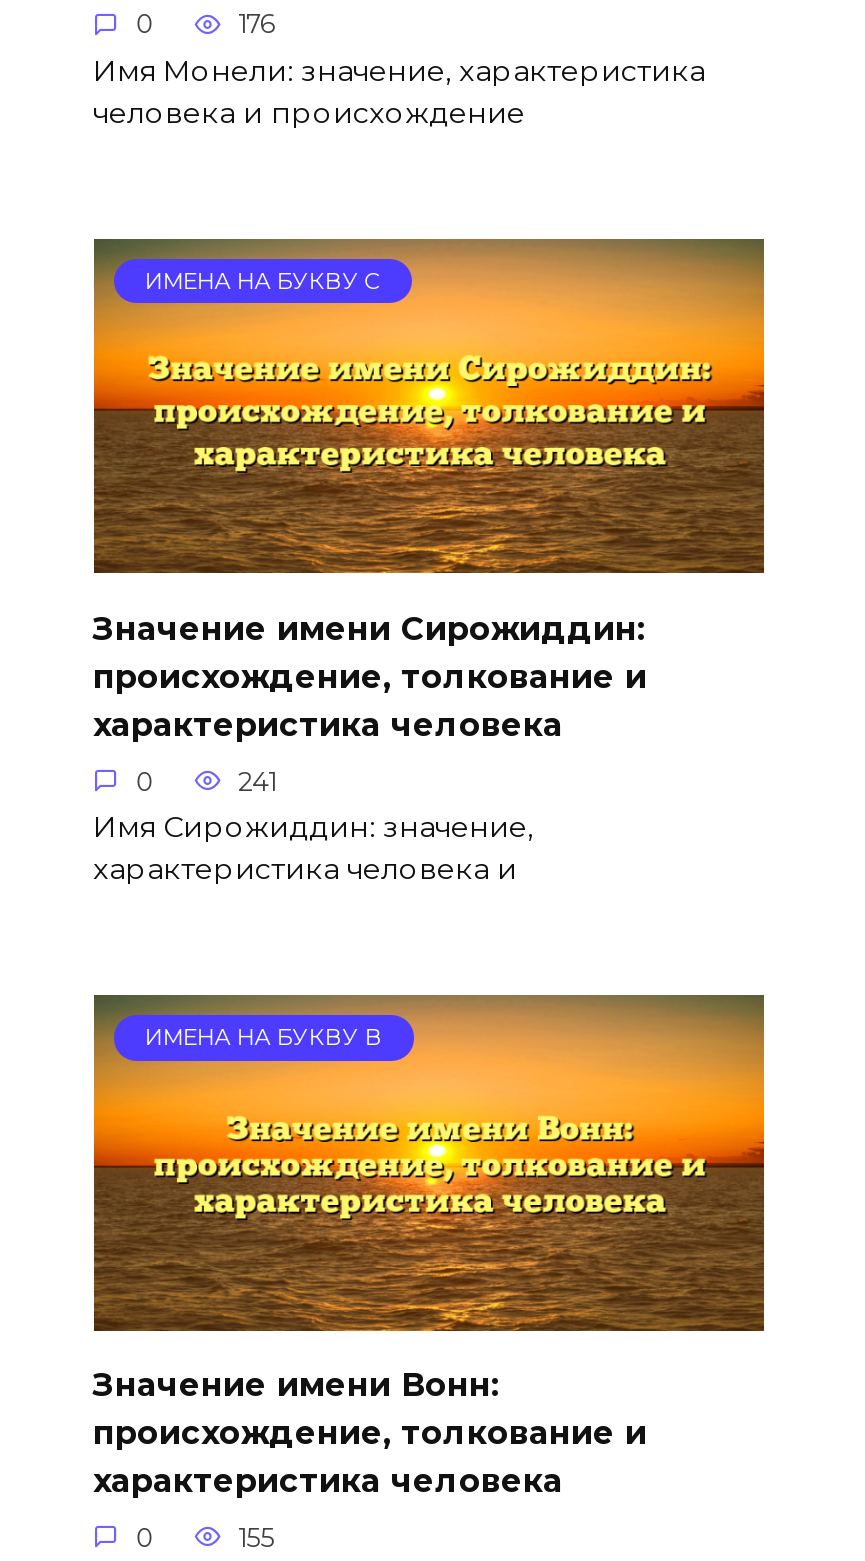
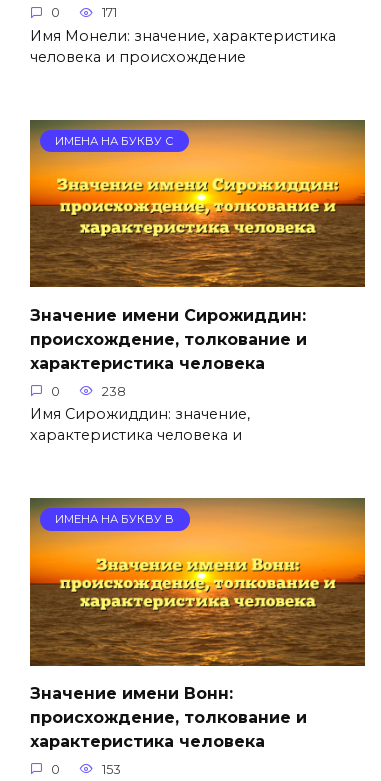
- 176
+ 171

- 241
+ 238

- 155
+ 153
